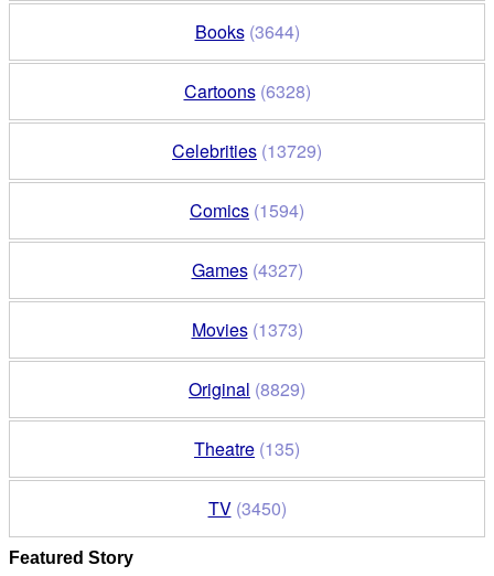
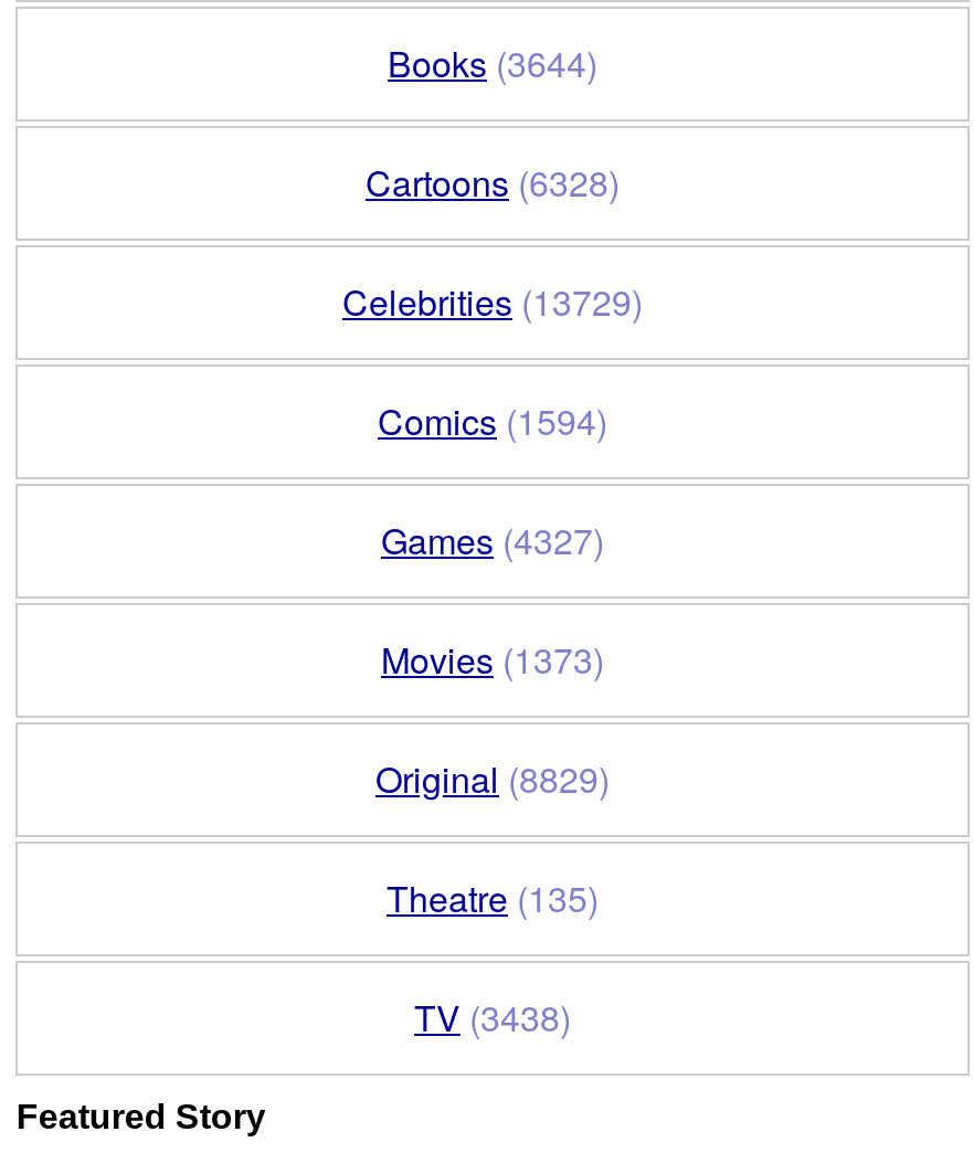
- TV (3450)
+ TV (3438)
